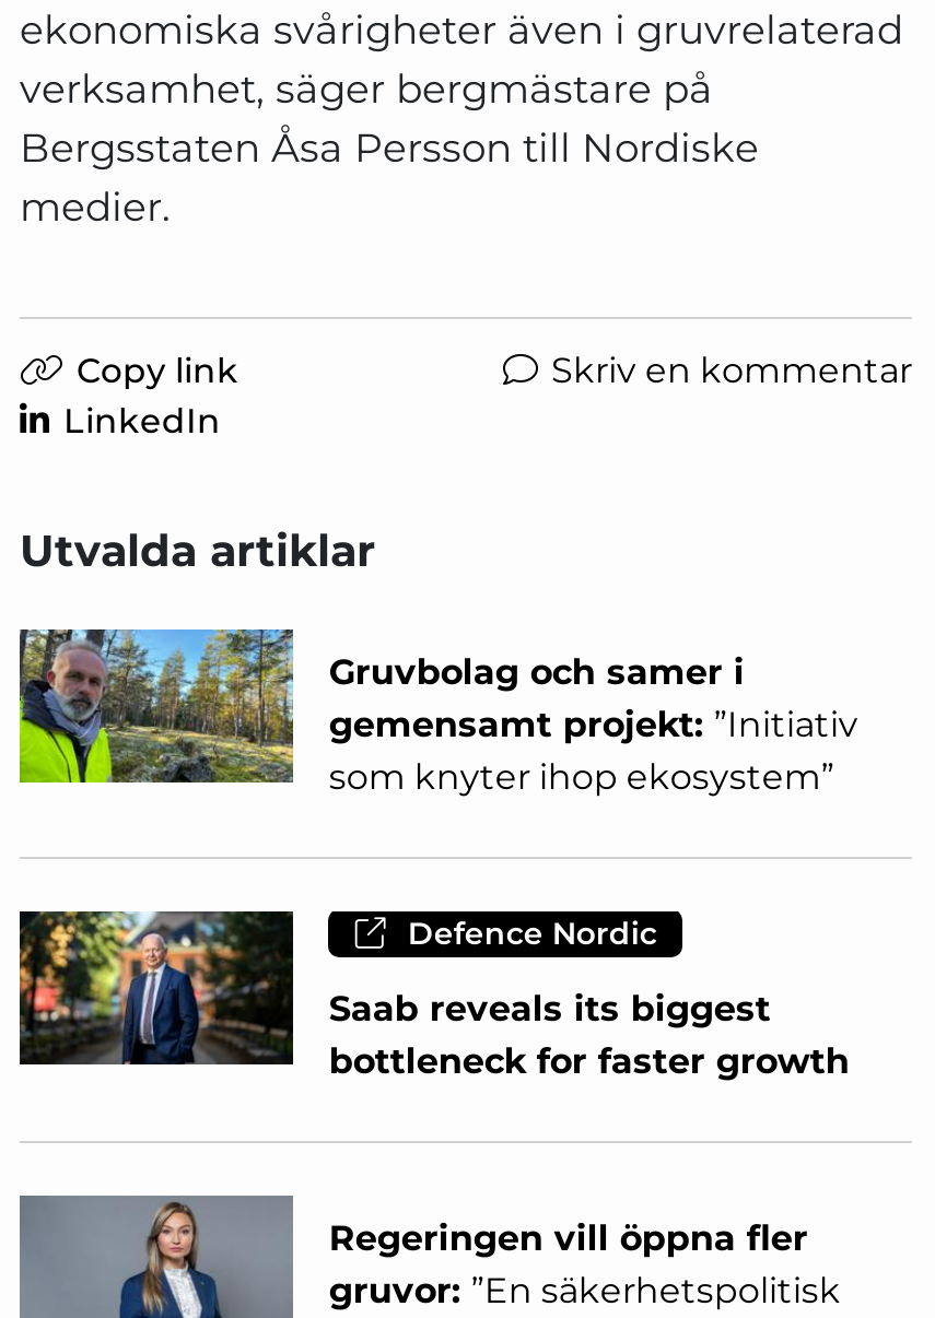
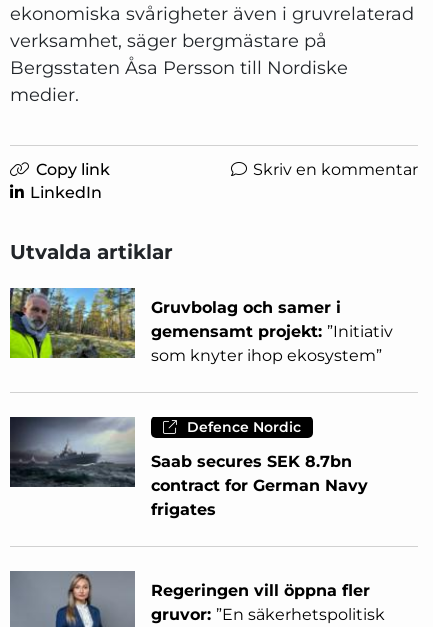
- [image]
- Saab reveals its biggest
- bottleneck for faster growth
+ [image]
+ Saab secures SEK 8.7bn
+ contract for German Navy
+ frigates
